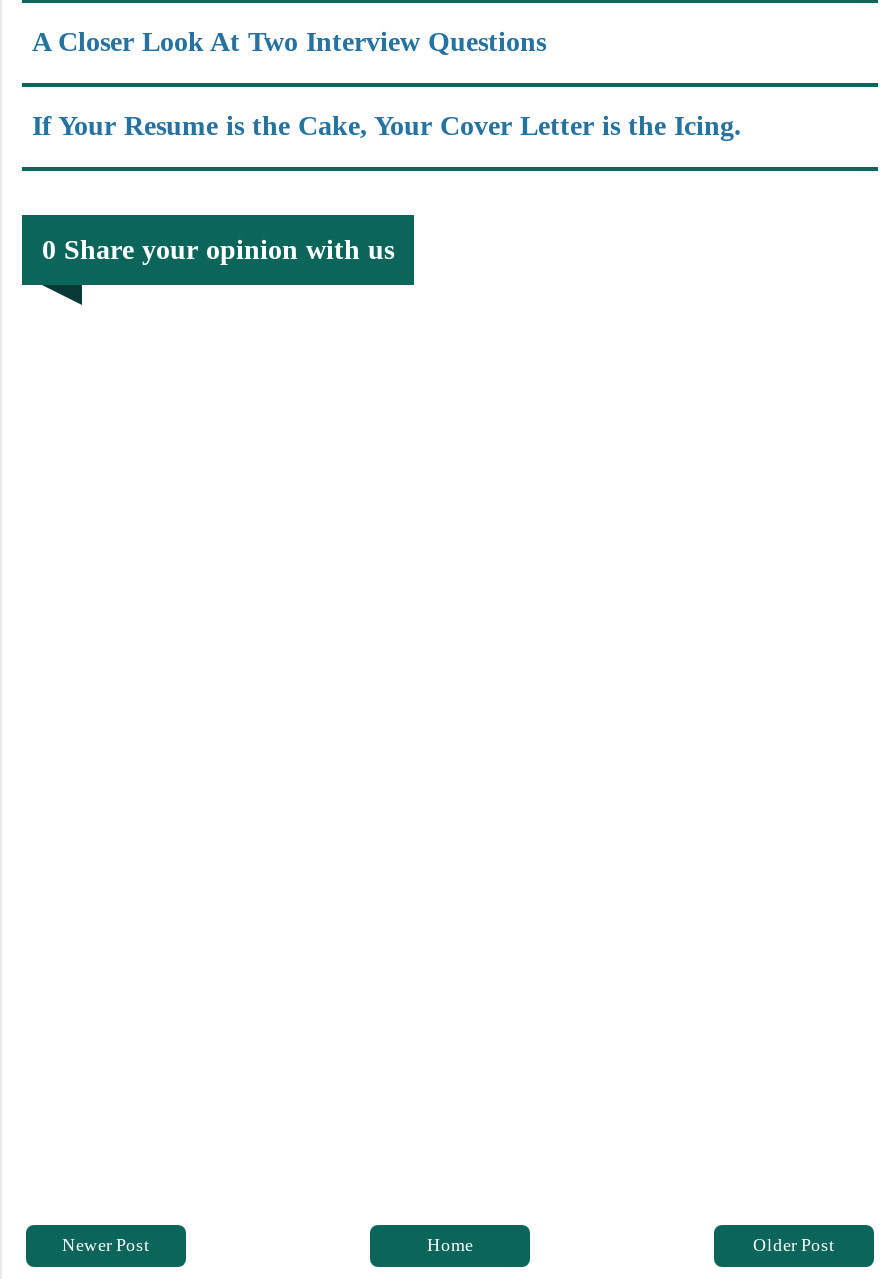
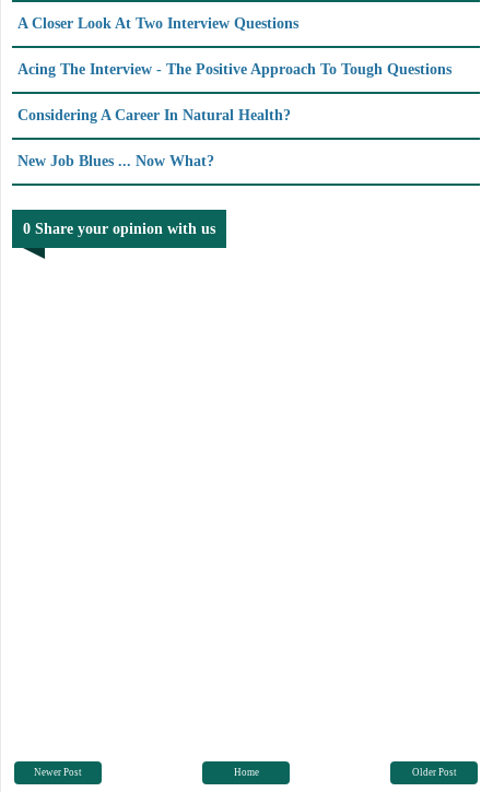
- If Your Resume is the Cake, Your Cover Letter is the Icing.
+ Acing The Interview - The Positive Approach To Tough Questions
+ Considering A Career In Natural Health?
+ New Job Blues ... Now What?
